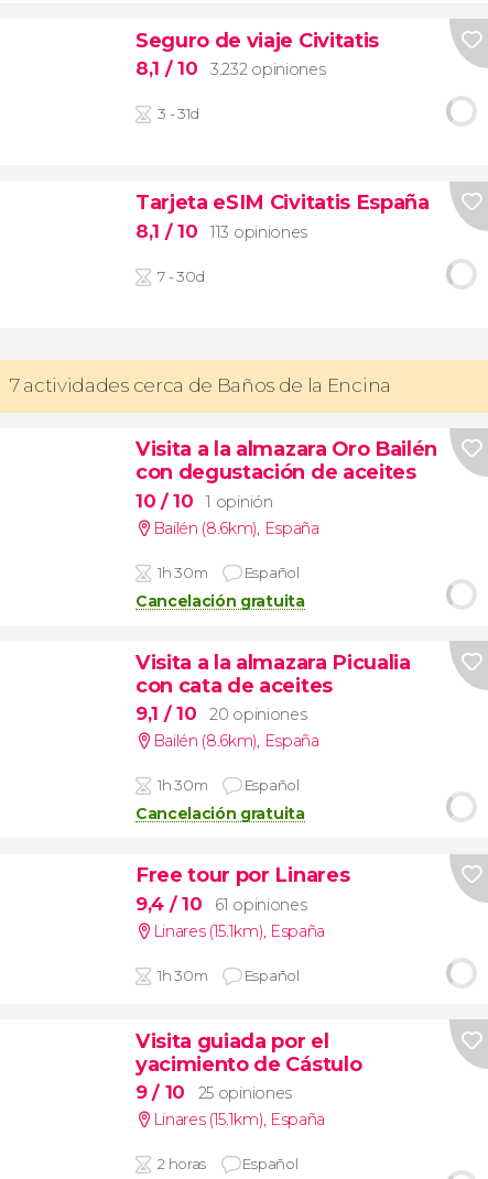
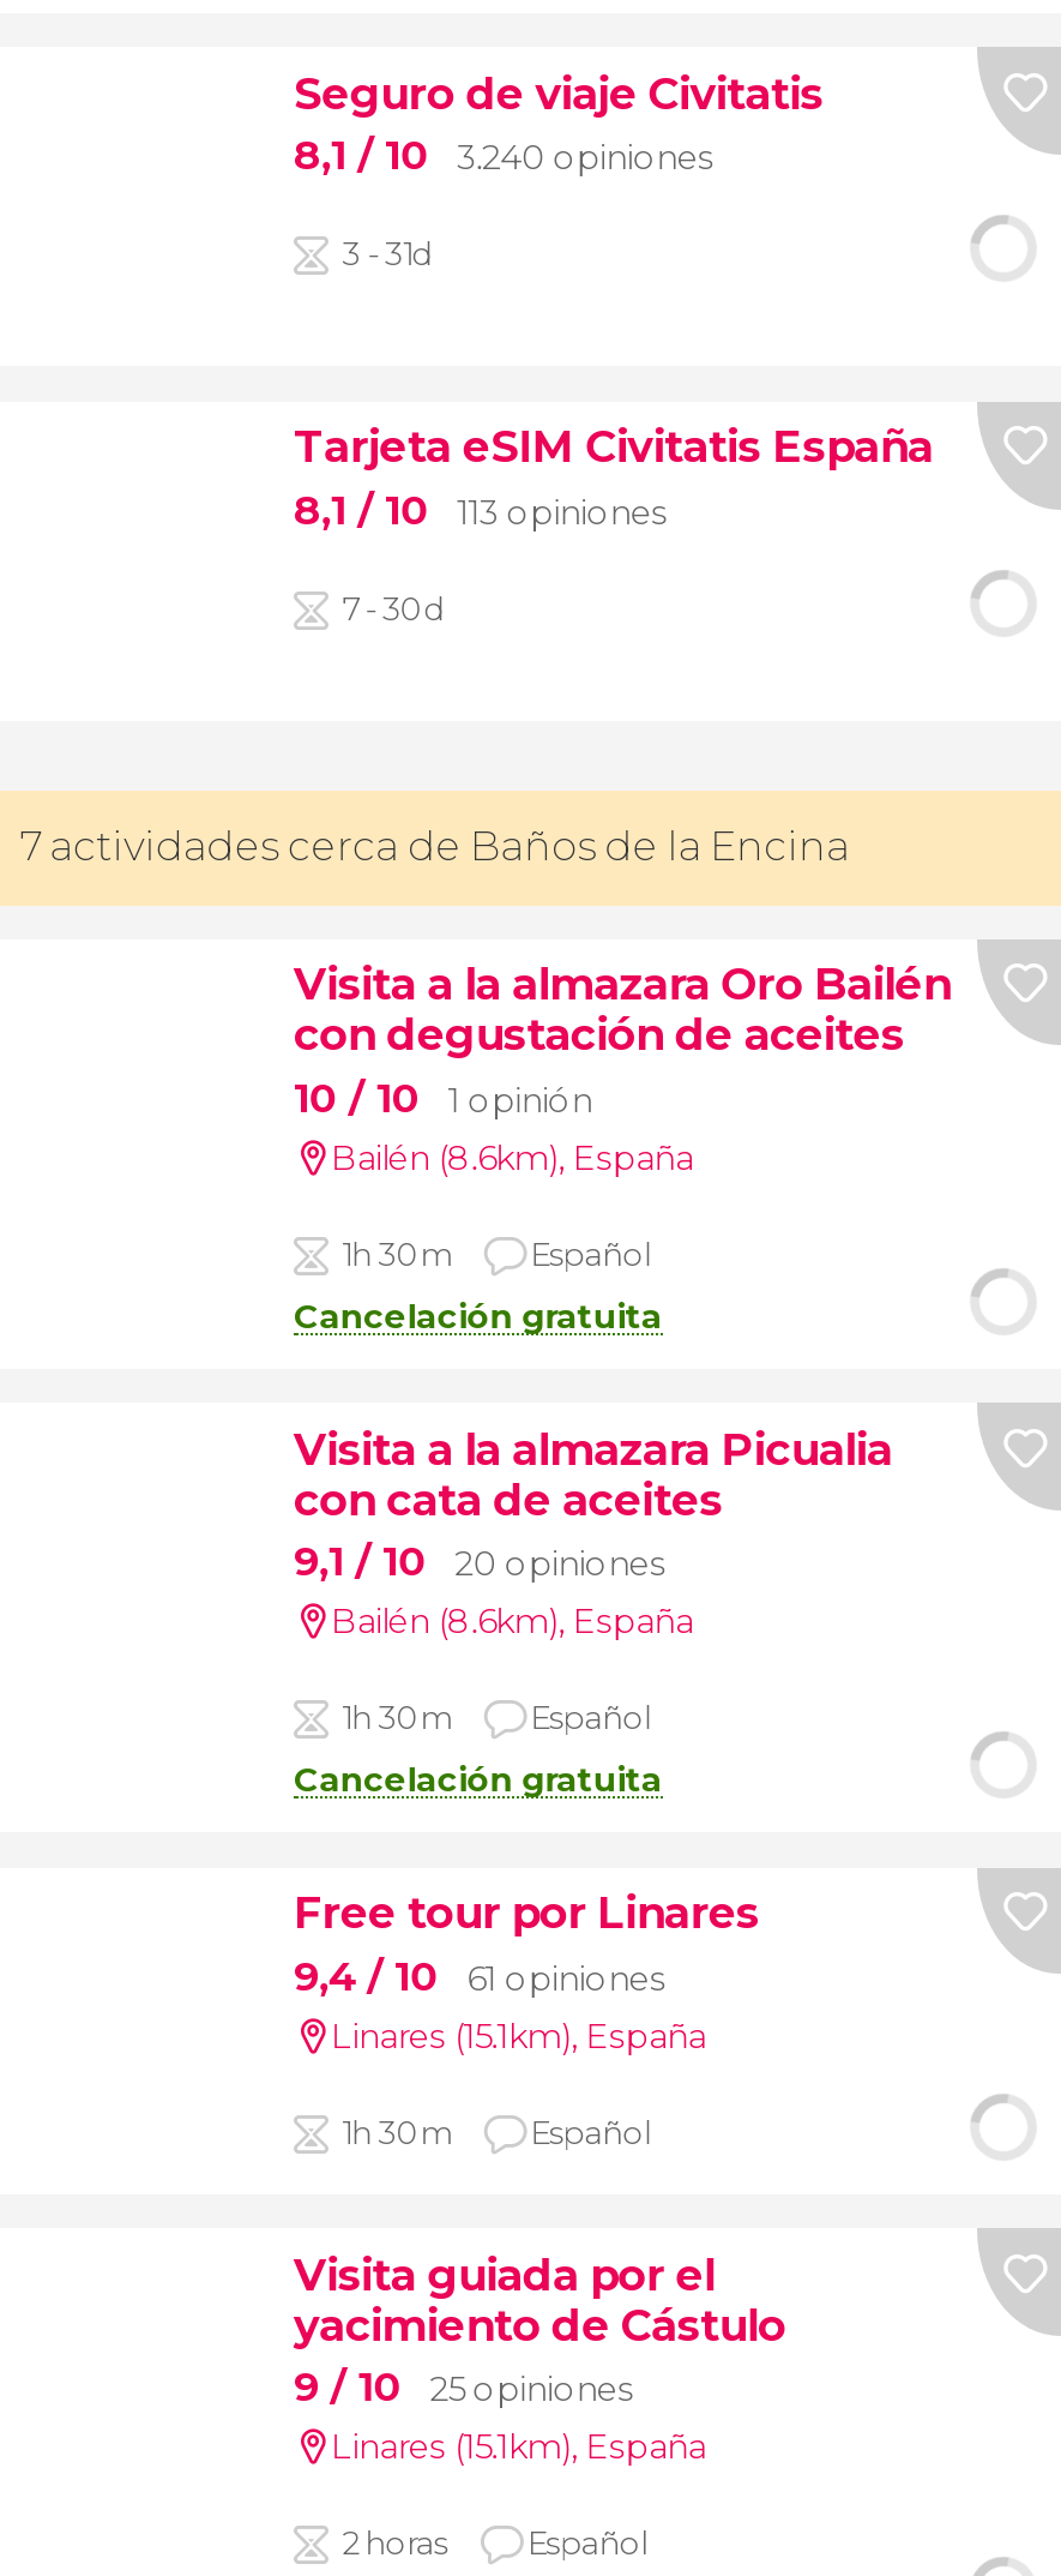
- 8,1 / 10 3.232 opiniones
+ 8,1 / 10 3.240 opiniones
